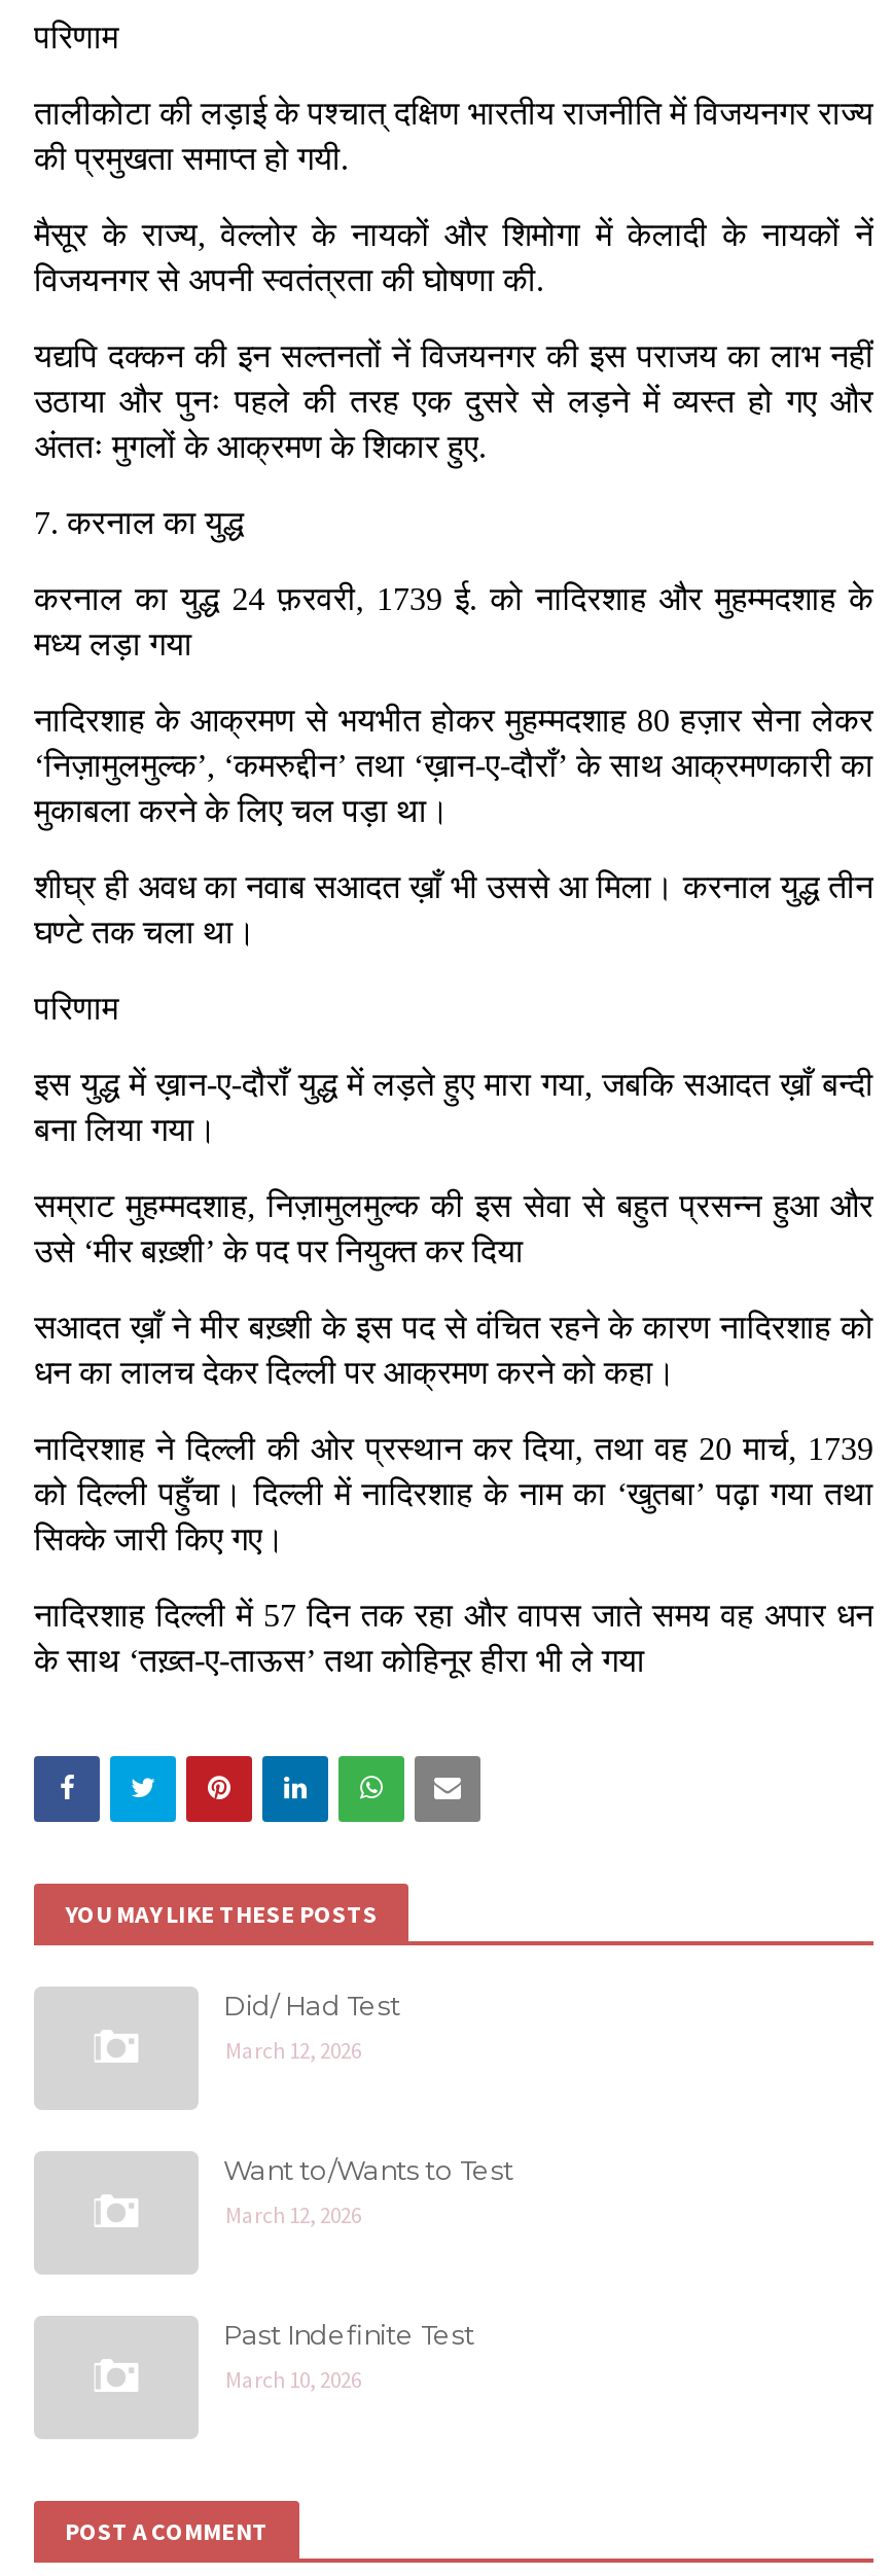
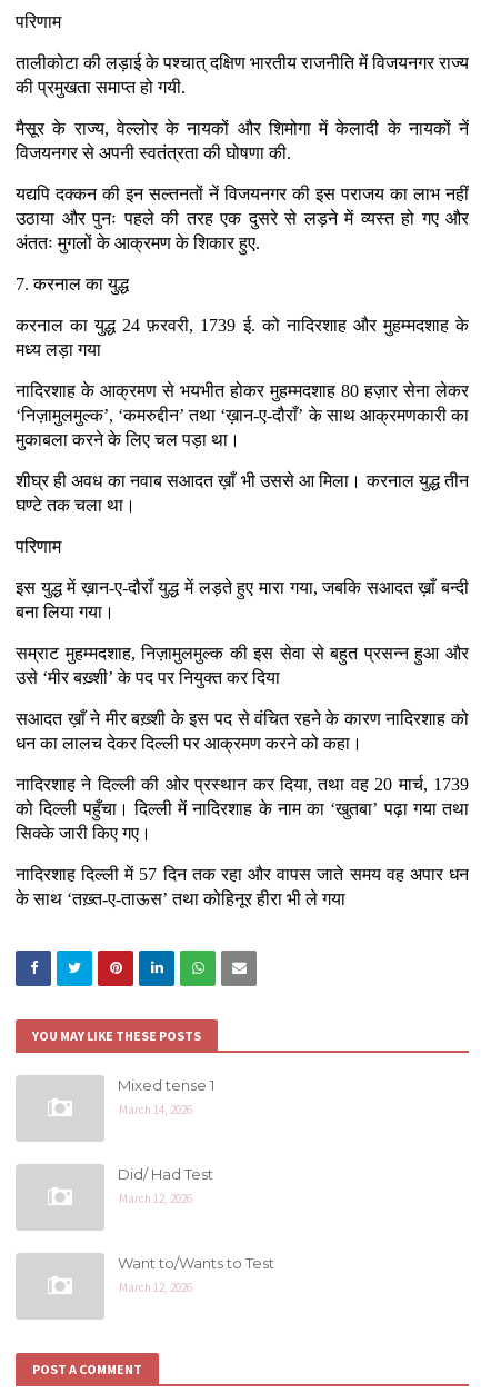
+ Mixed tense 1
+ March 14, 2026

moved down: Did/ Had Test | March 12, 2026 | Want to/Wants to Test | March 12, 2026

- Past Indefinite Test
- March 10, 2026
